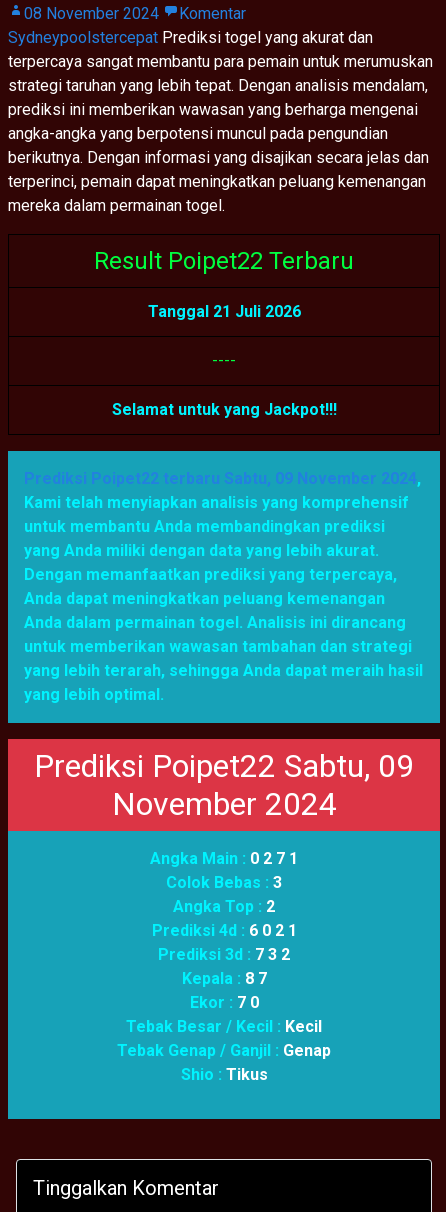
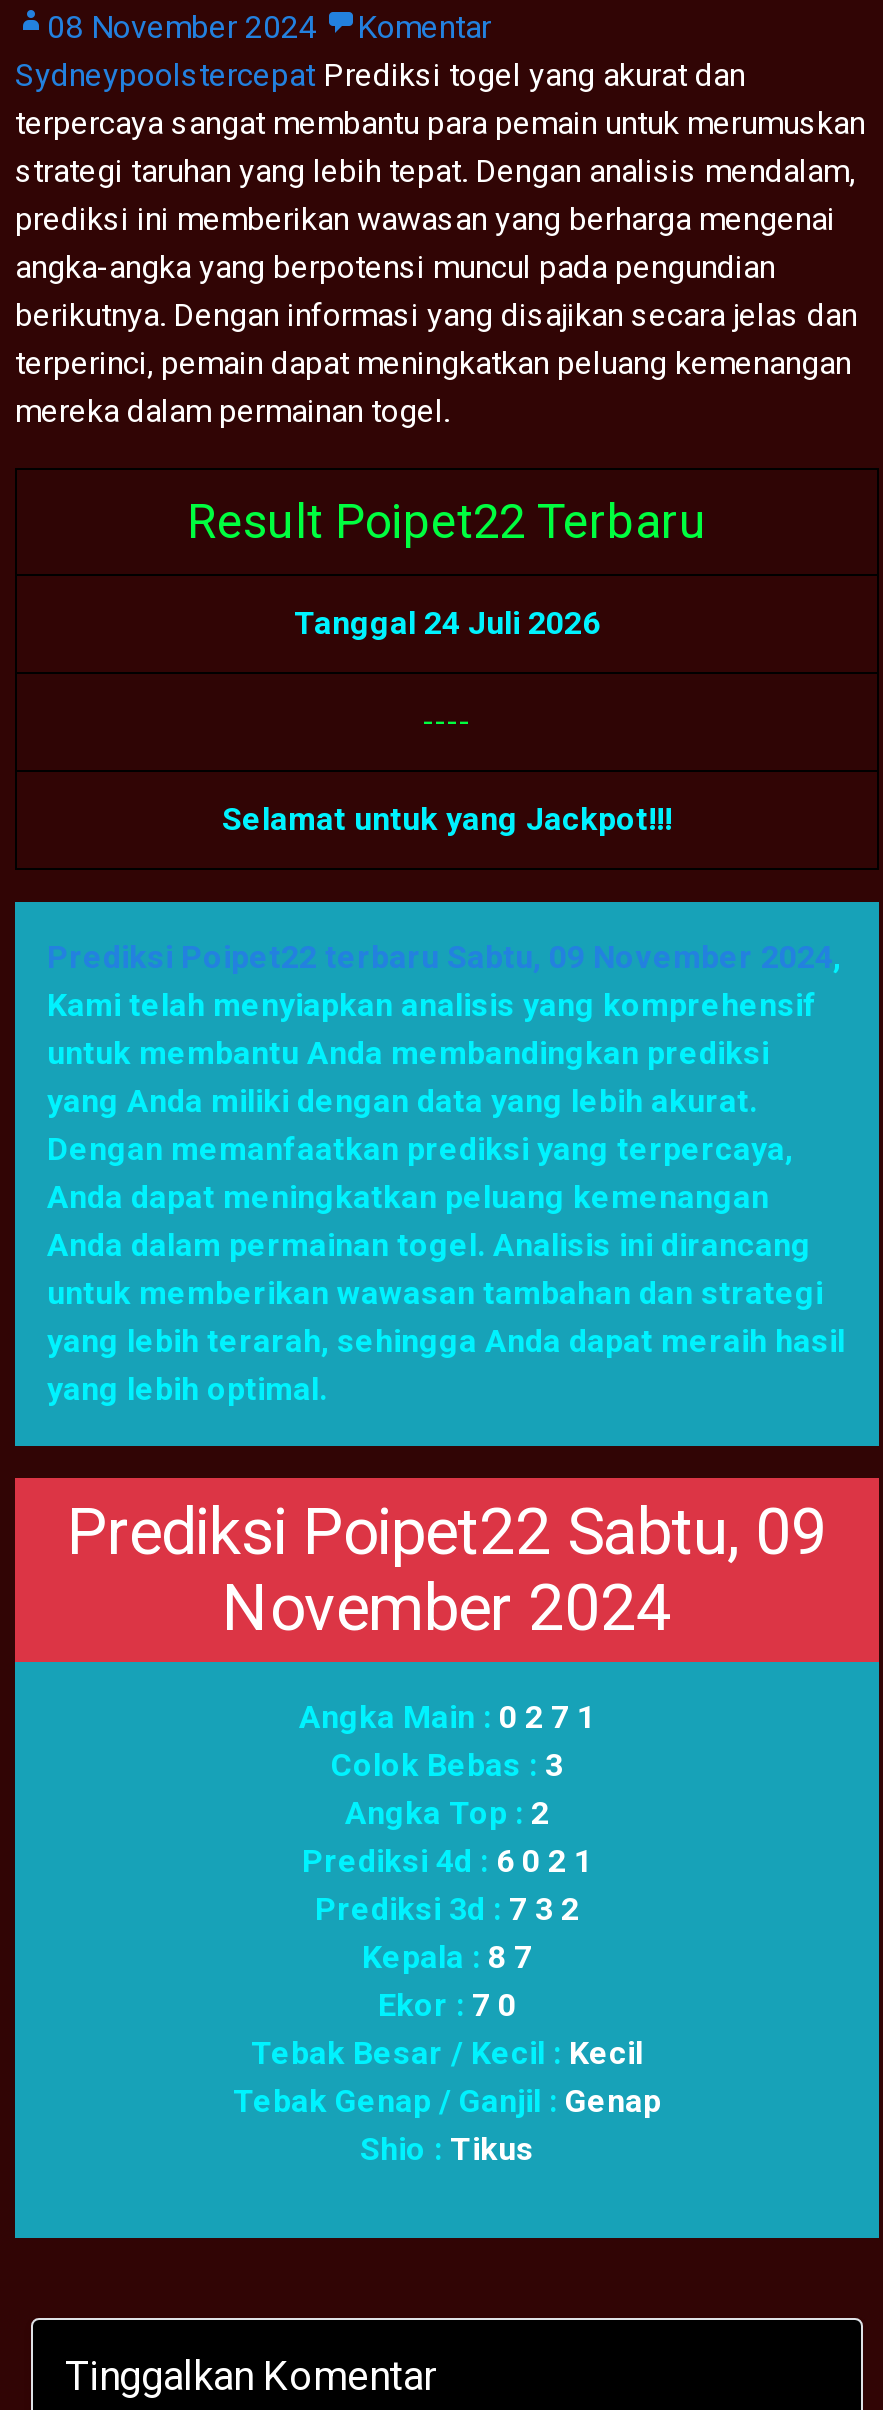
- Tanggal 21 Juli 2026
+ Tanggal 24 Juli 2026
